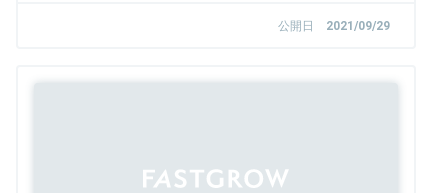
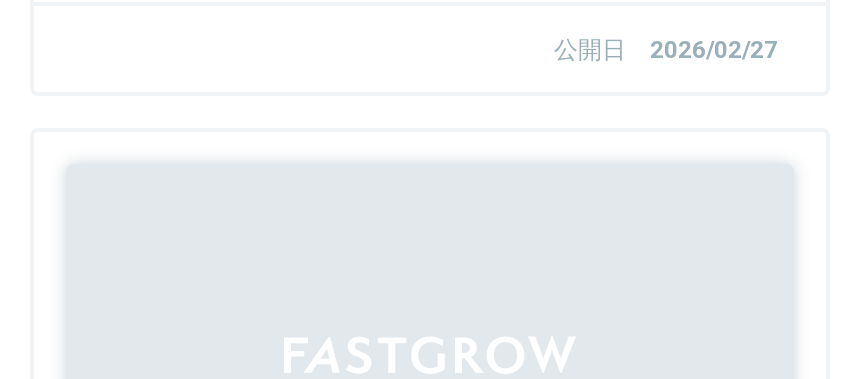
- 公開日 2021/09/29
+ 公開日 2026/02/27
